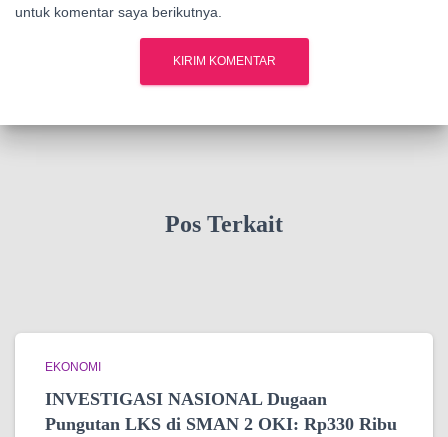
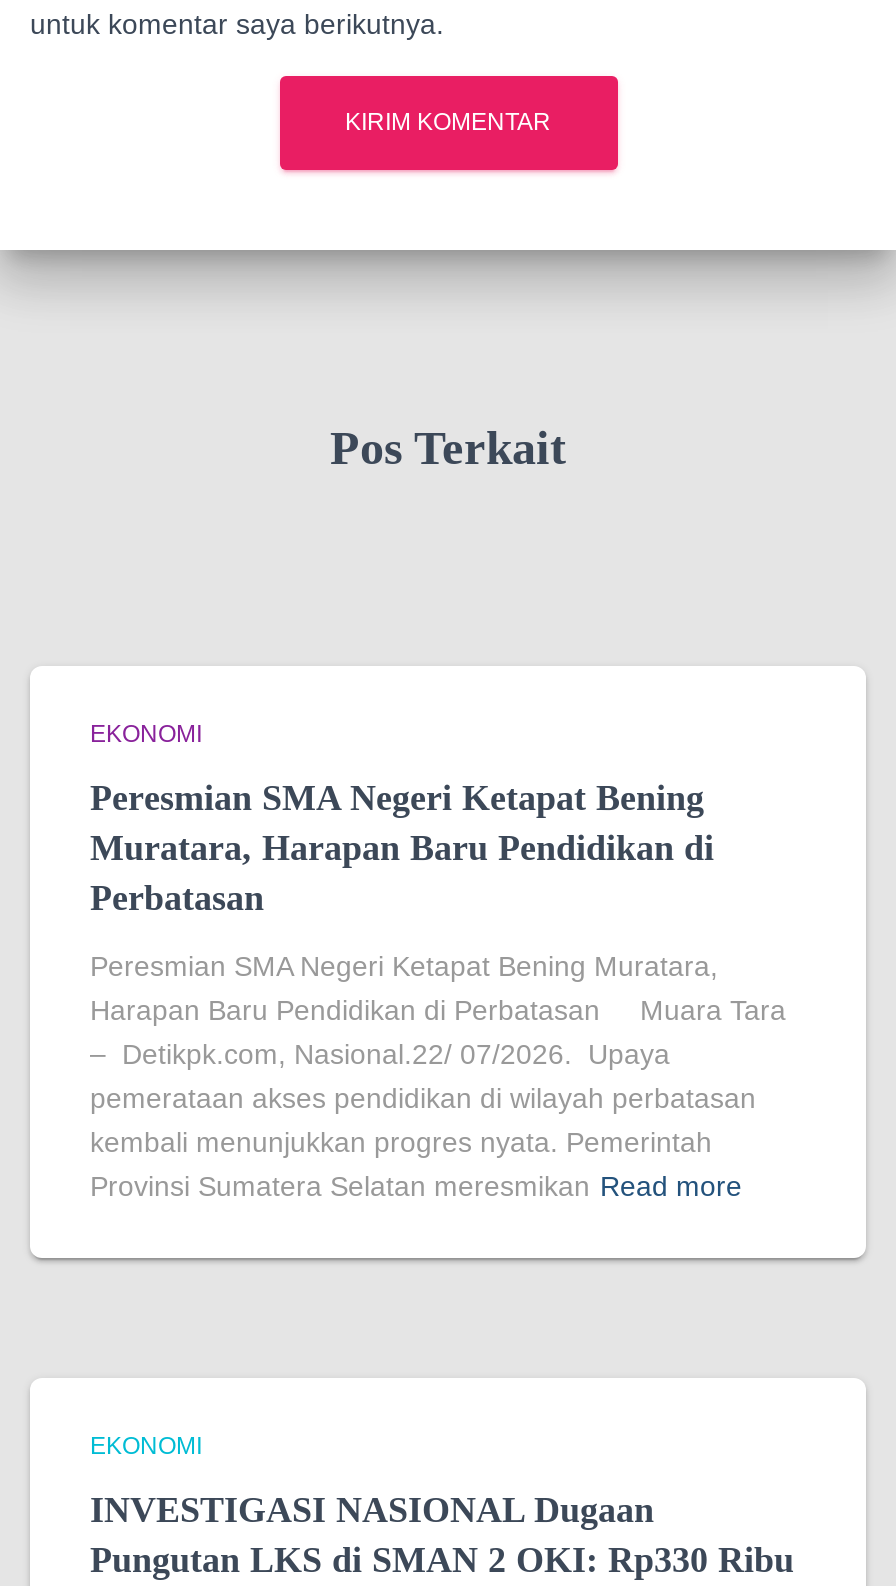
+ Peresmian SMA Negeri Ketapat Bening
+ Muratara, Harapan Baru Pendidikan di
+ Perbatasan
+ Peresmian SMA Negeri Ketapat Bening Muratara,
+ Harapan Baru Pendidikan di Perbatasan Muara Tara
+ – Detikpk.com, Nasional.22/ 07/2026. Upaya
+ pemerataan akses pendidikan di wilayah perbatasan
+ kembali menunjukkan progres nyata. Pemerintah
+ Provinsi Sumatera Selatan meresmikan Read more

+ EKONOMI
